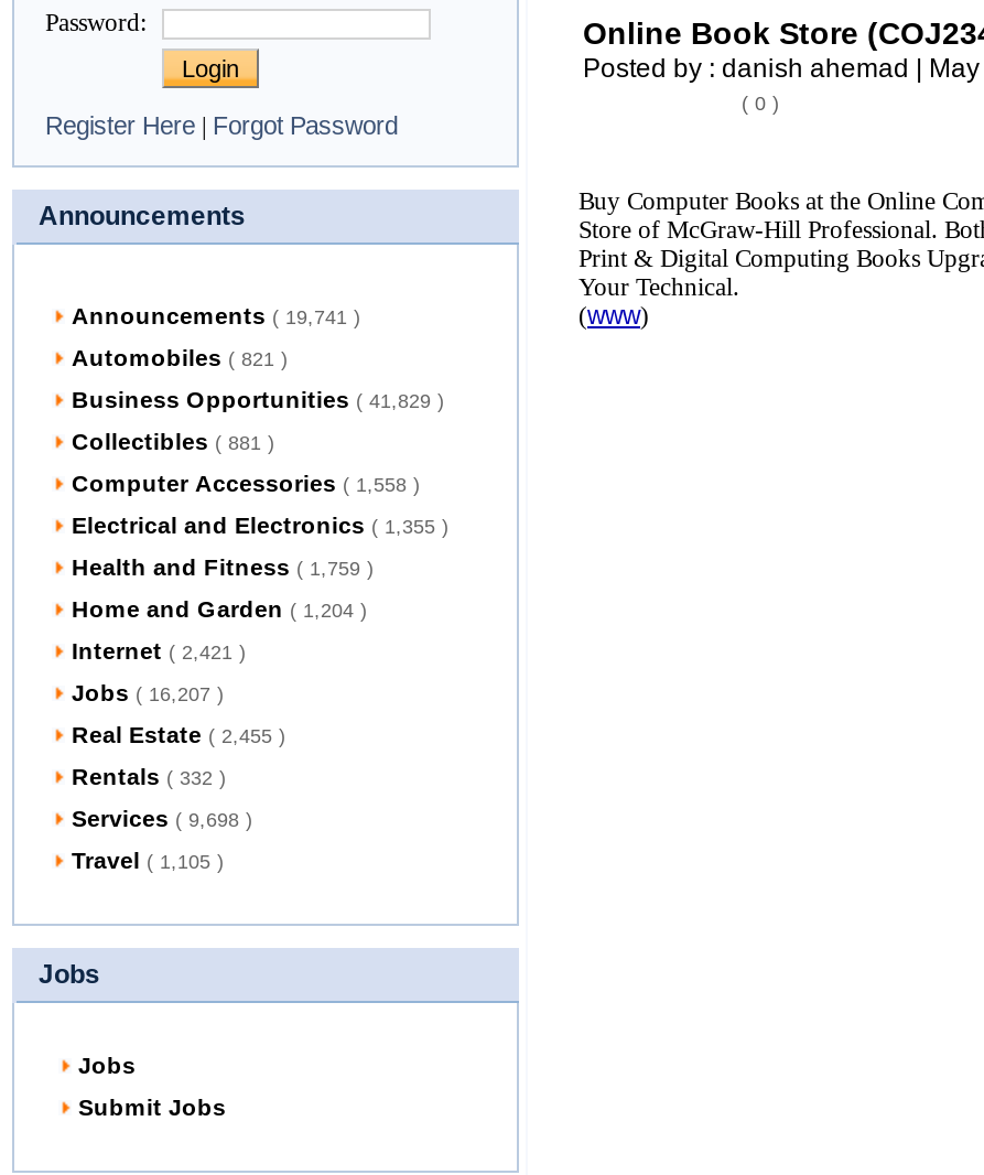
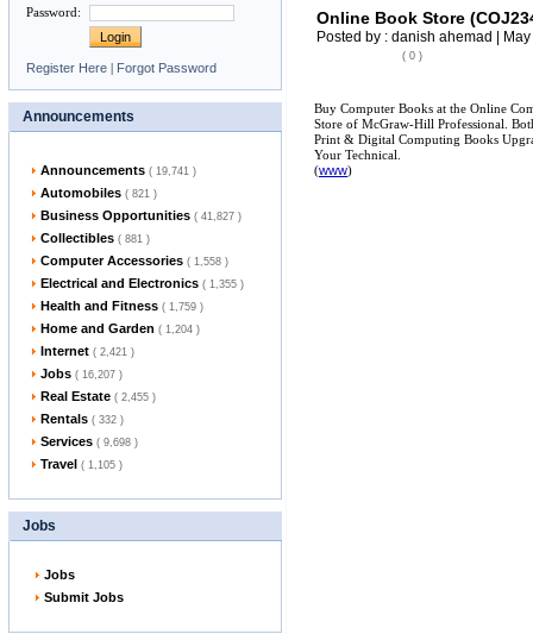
- Business Opportunities ( 41,829 )
+ Business Opportunities ( 41,827 )
